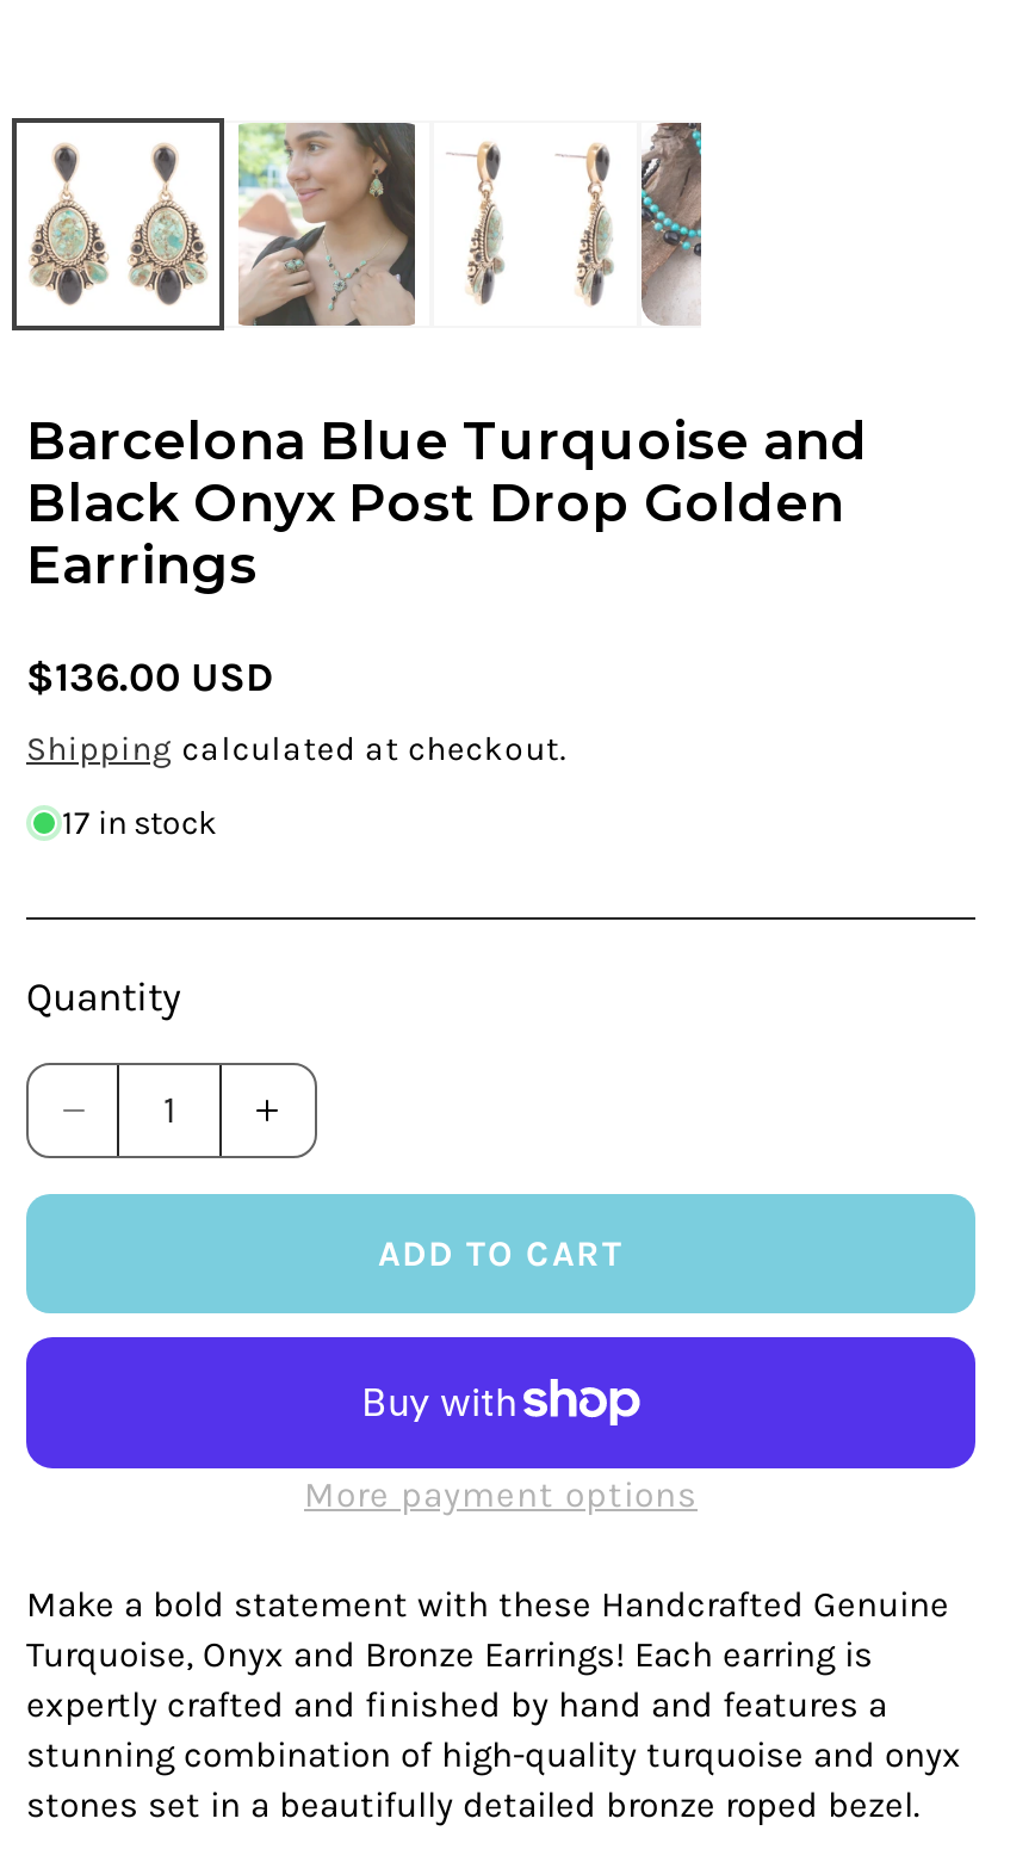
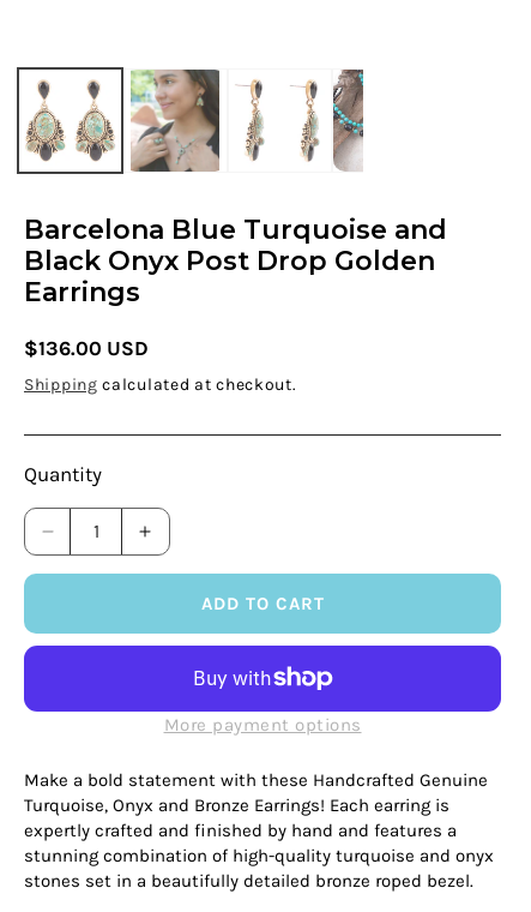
- 17 in stock
